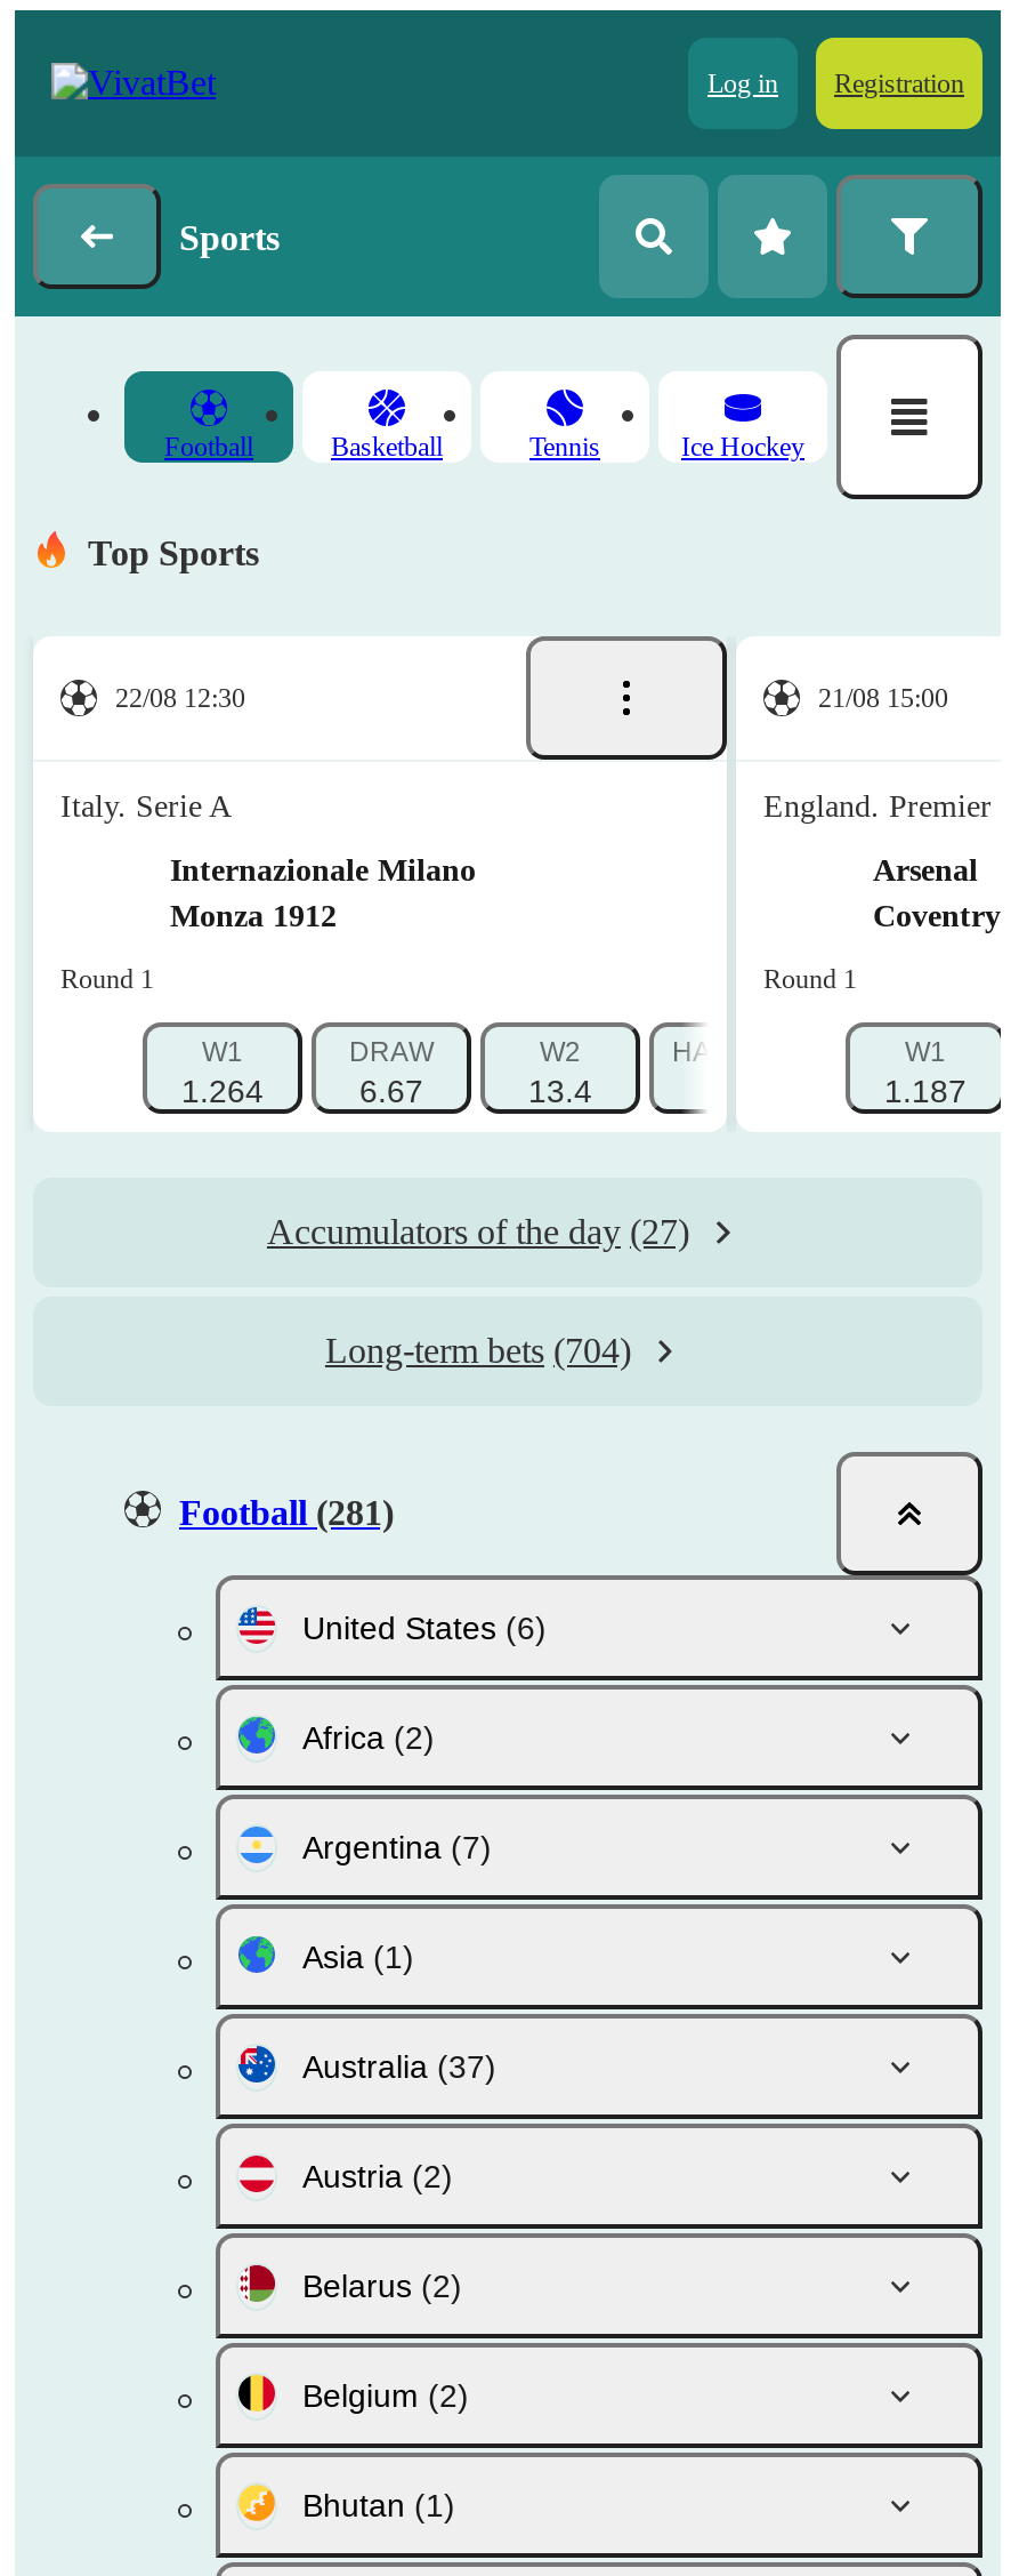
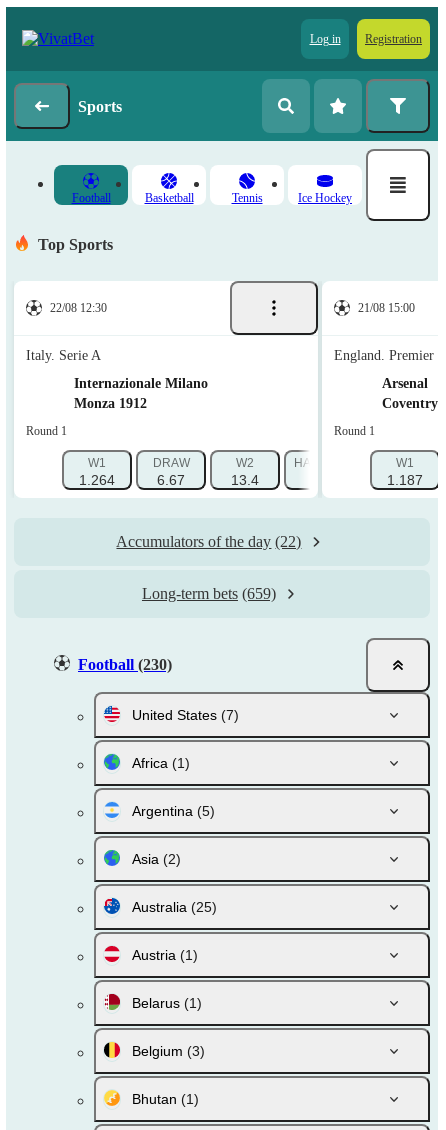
- Accumulators of the day (27)
+ Accumulators of the day (22)

- Long-term bets (704)
+ Long-term bets (659)

- Football (281)
+ Football (230)

- United States (6)
+ United States (7)

- Africa (2)
+ Africa (1)

- Argentina (7)
+ Argentina (5)

- Asia (1)
+ Asia (2)

- Australia (37)
+ Australia (25)

- Austria (2)
+ Austria (1)

- Belarus (2)
+ Belarus (1)

- Belgium (2)
+ Belgium (3)
